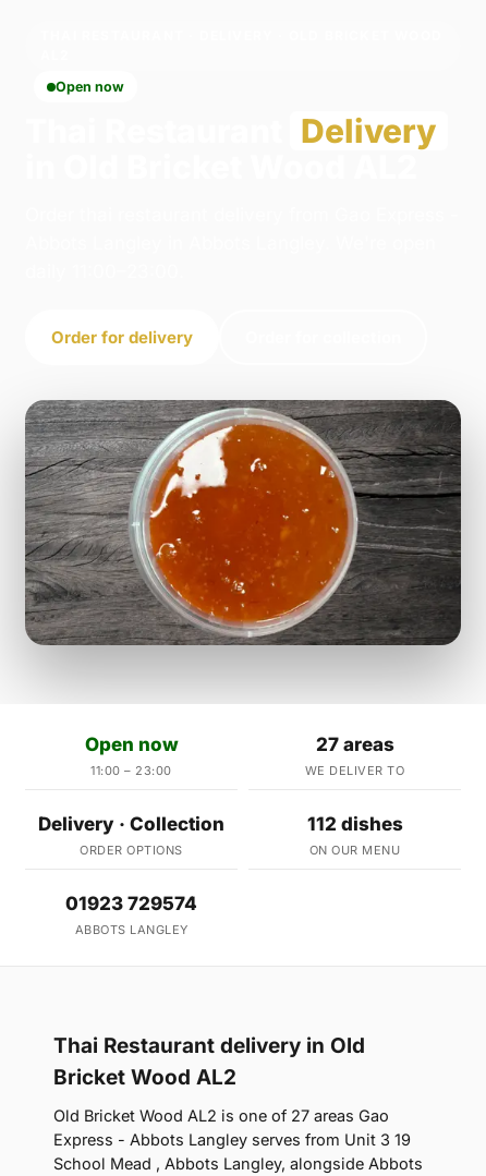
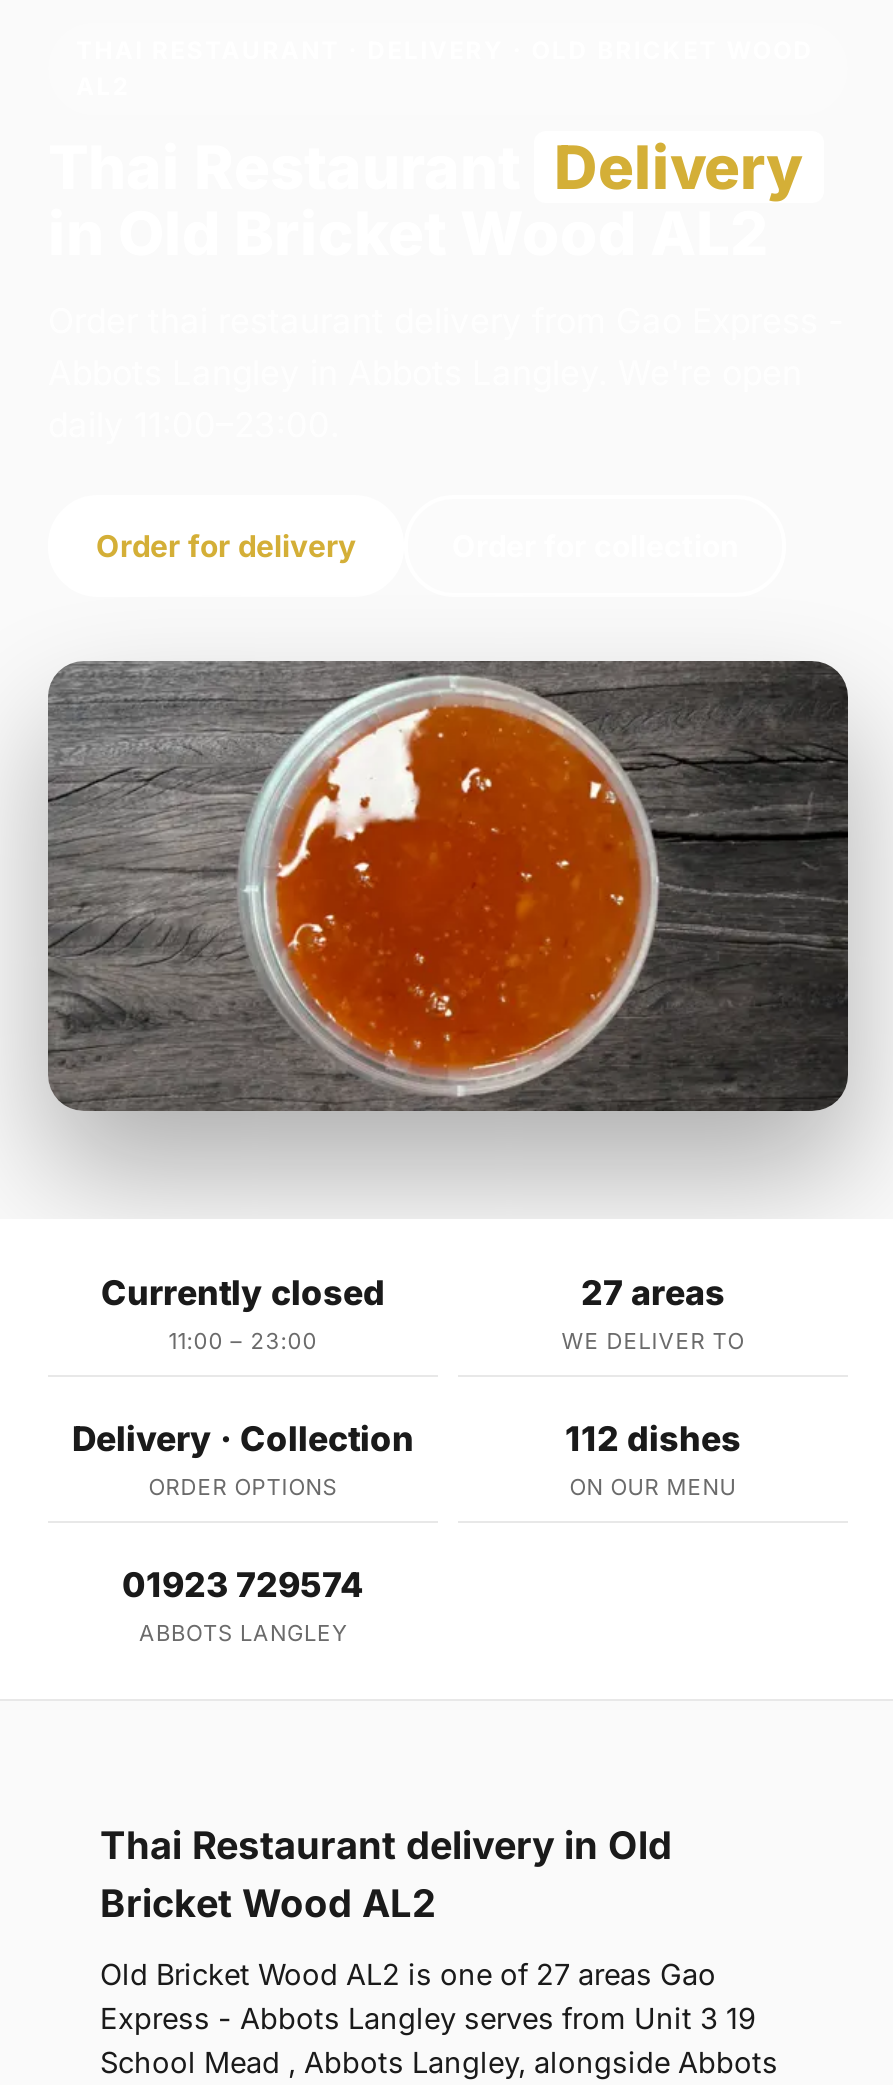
- Open now

- Open now
+ Currently closed
